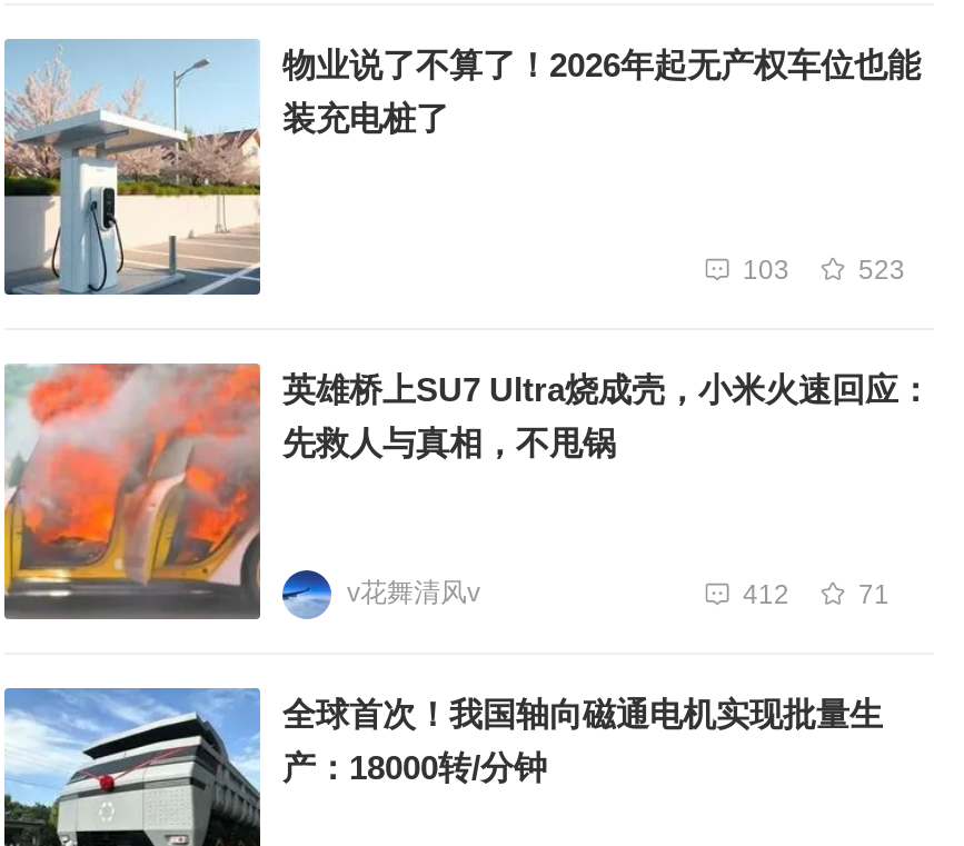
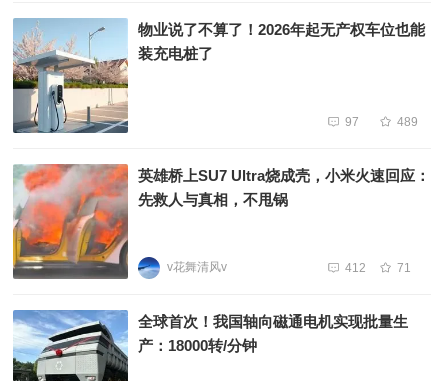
- 103
+ 97

- 523
+ 489
